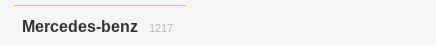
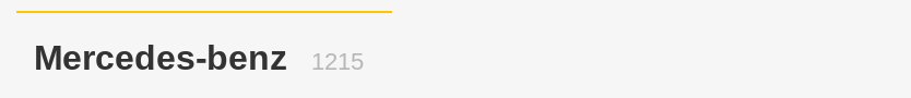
- 1217
+ 1215
